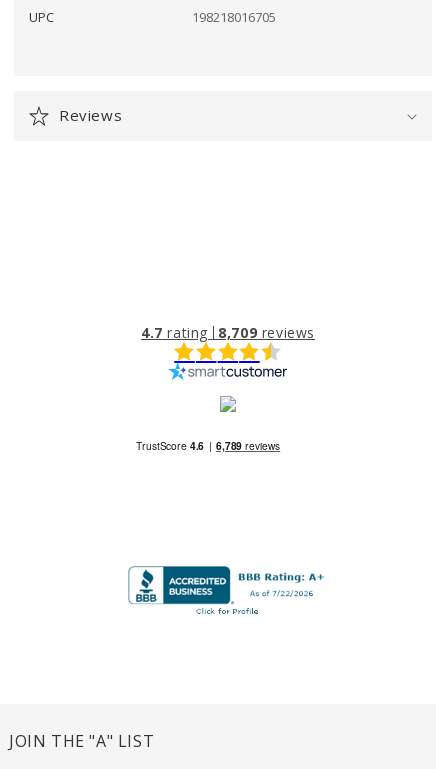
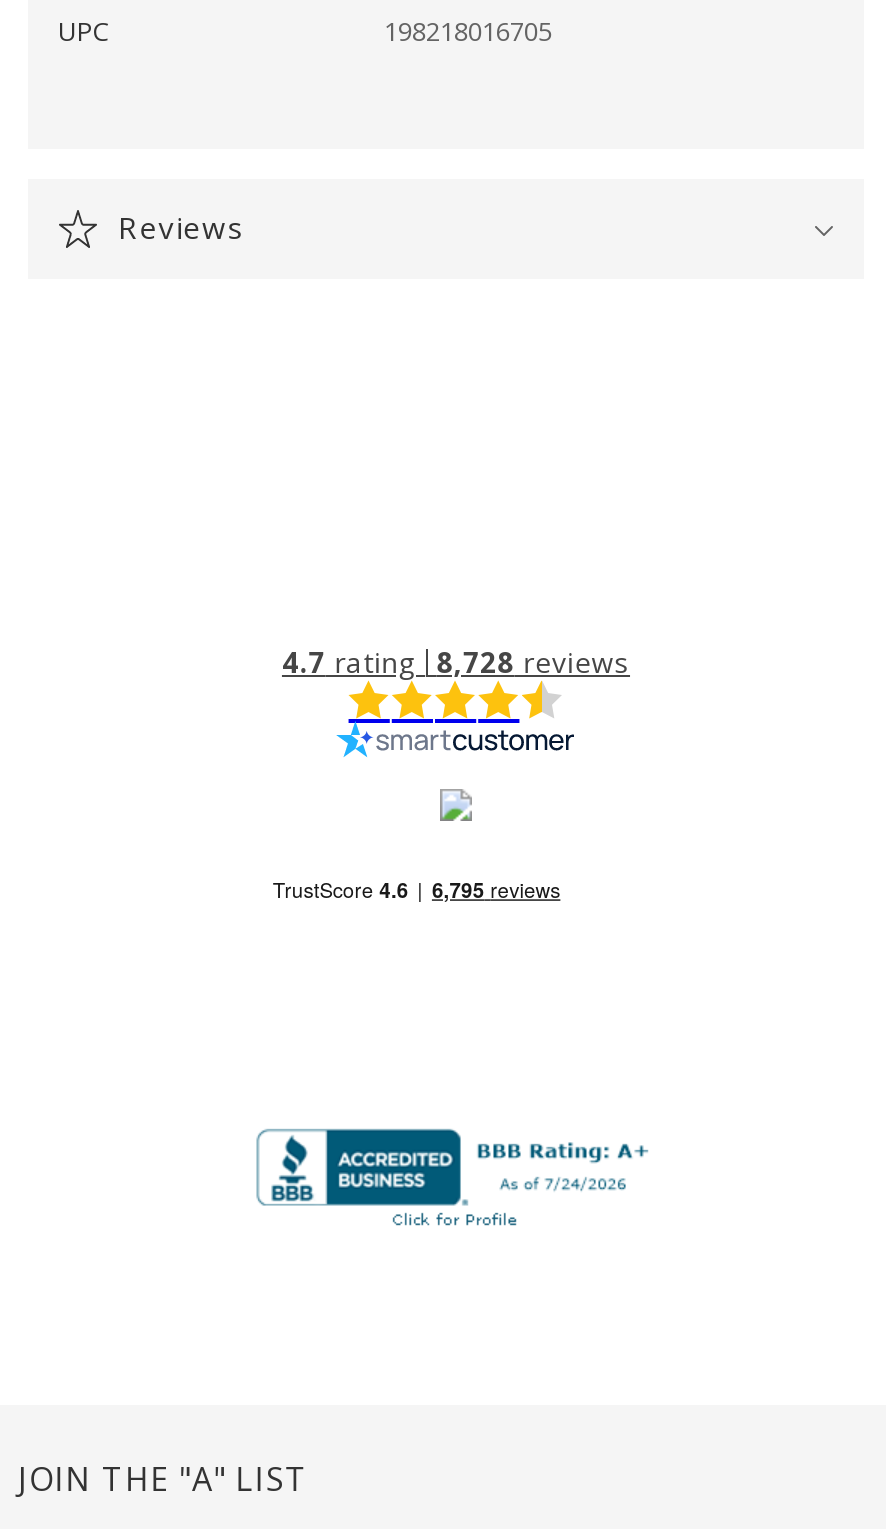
- 4.7 rating 8,709 reviews
+ 4.7 rating 8,728 reviews
